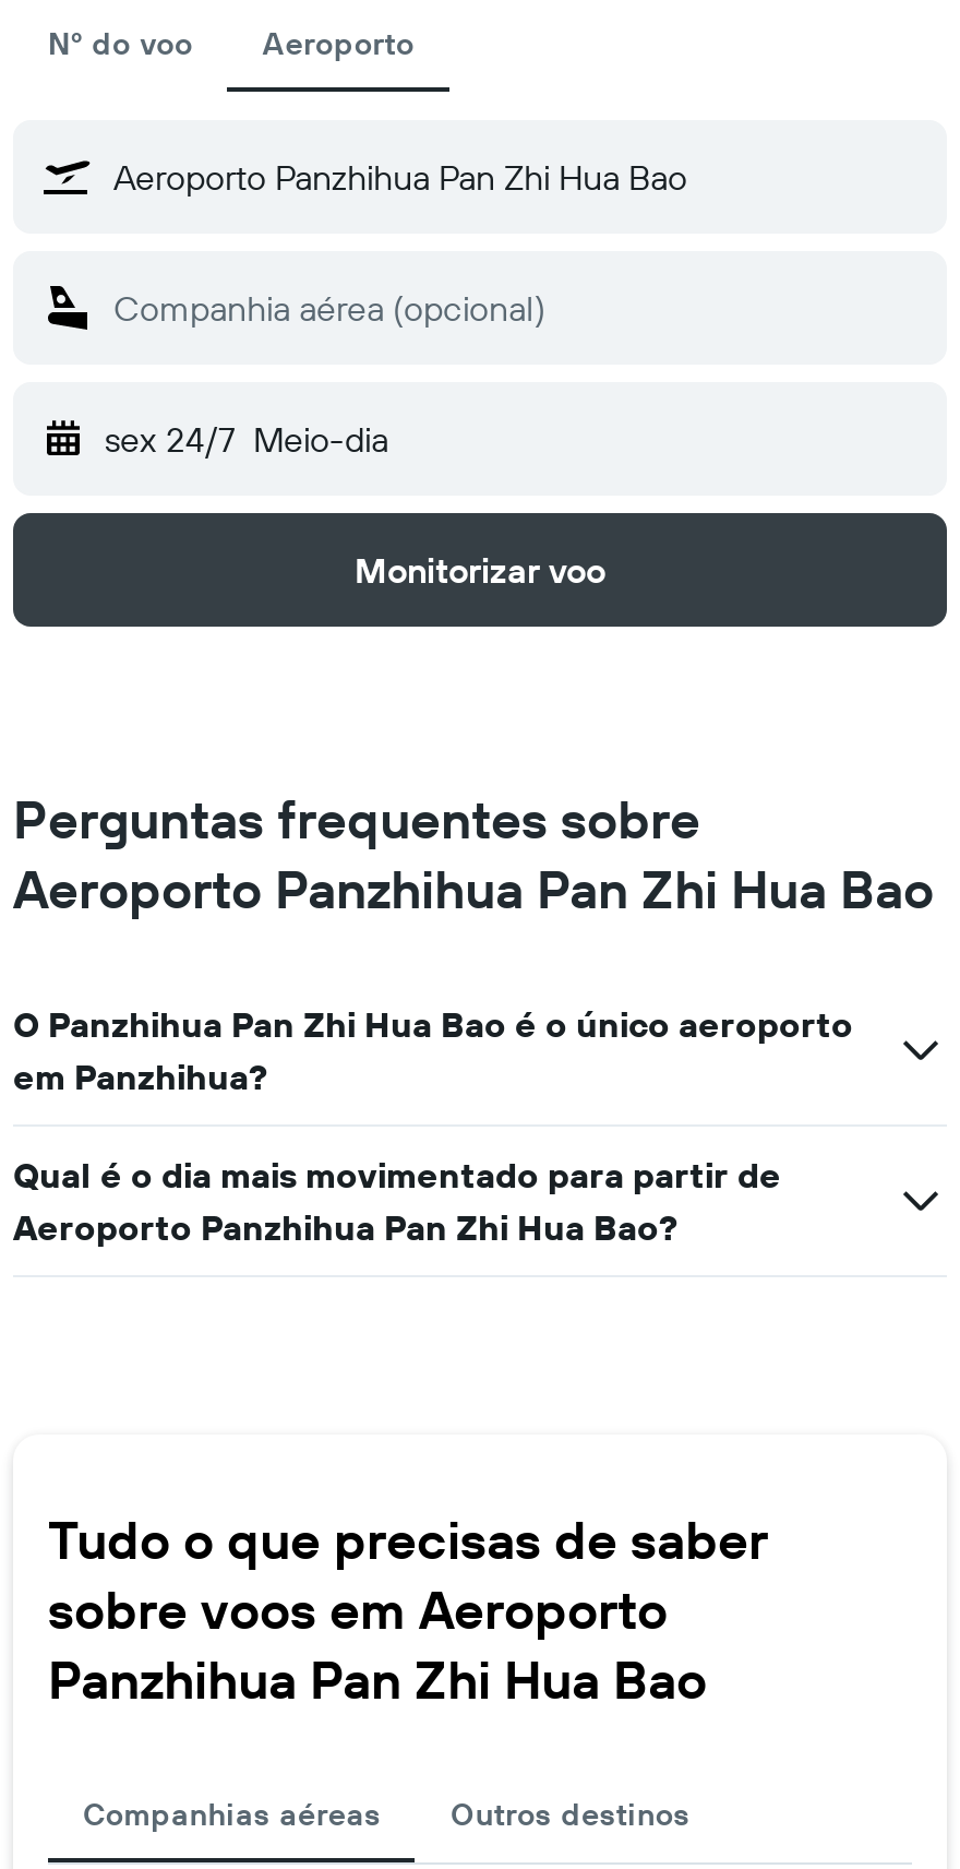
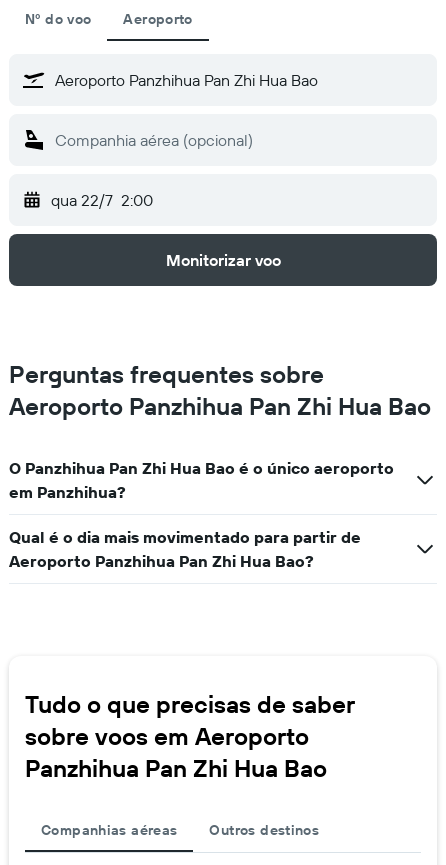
- sex 24/7 Meio-dia
+ qua 22/7 2:00
